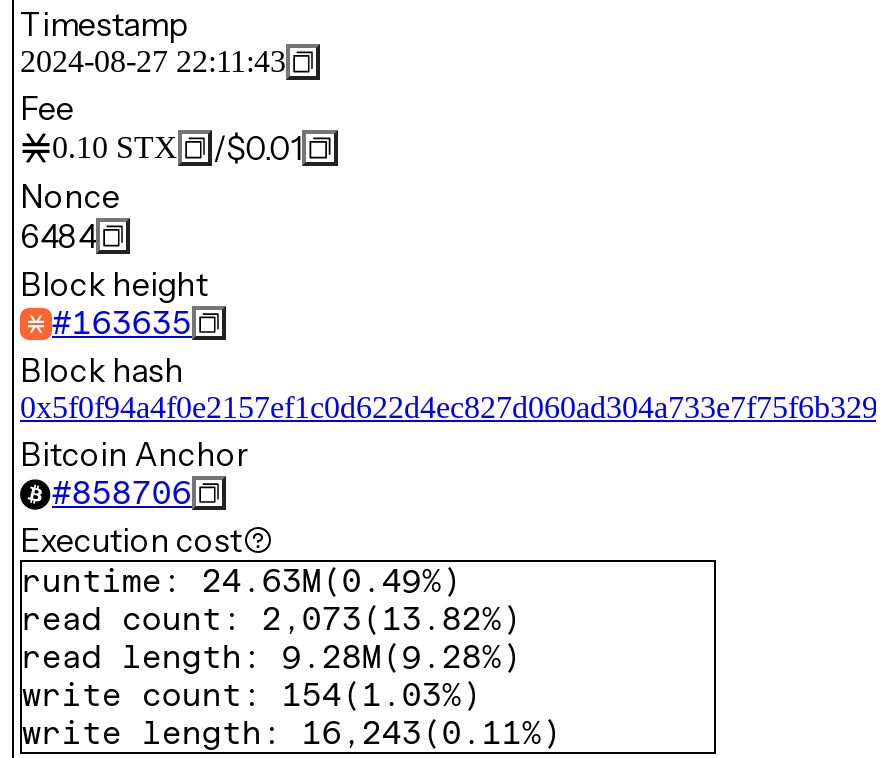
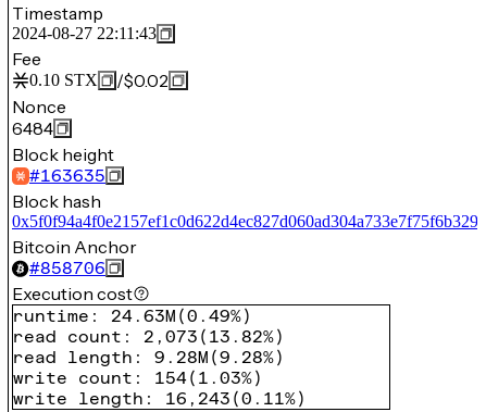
- 0.10 STX /$0.01
+ 0.10 STX /$0.02
